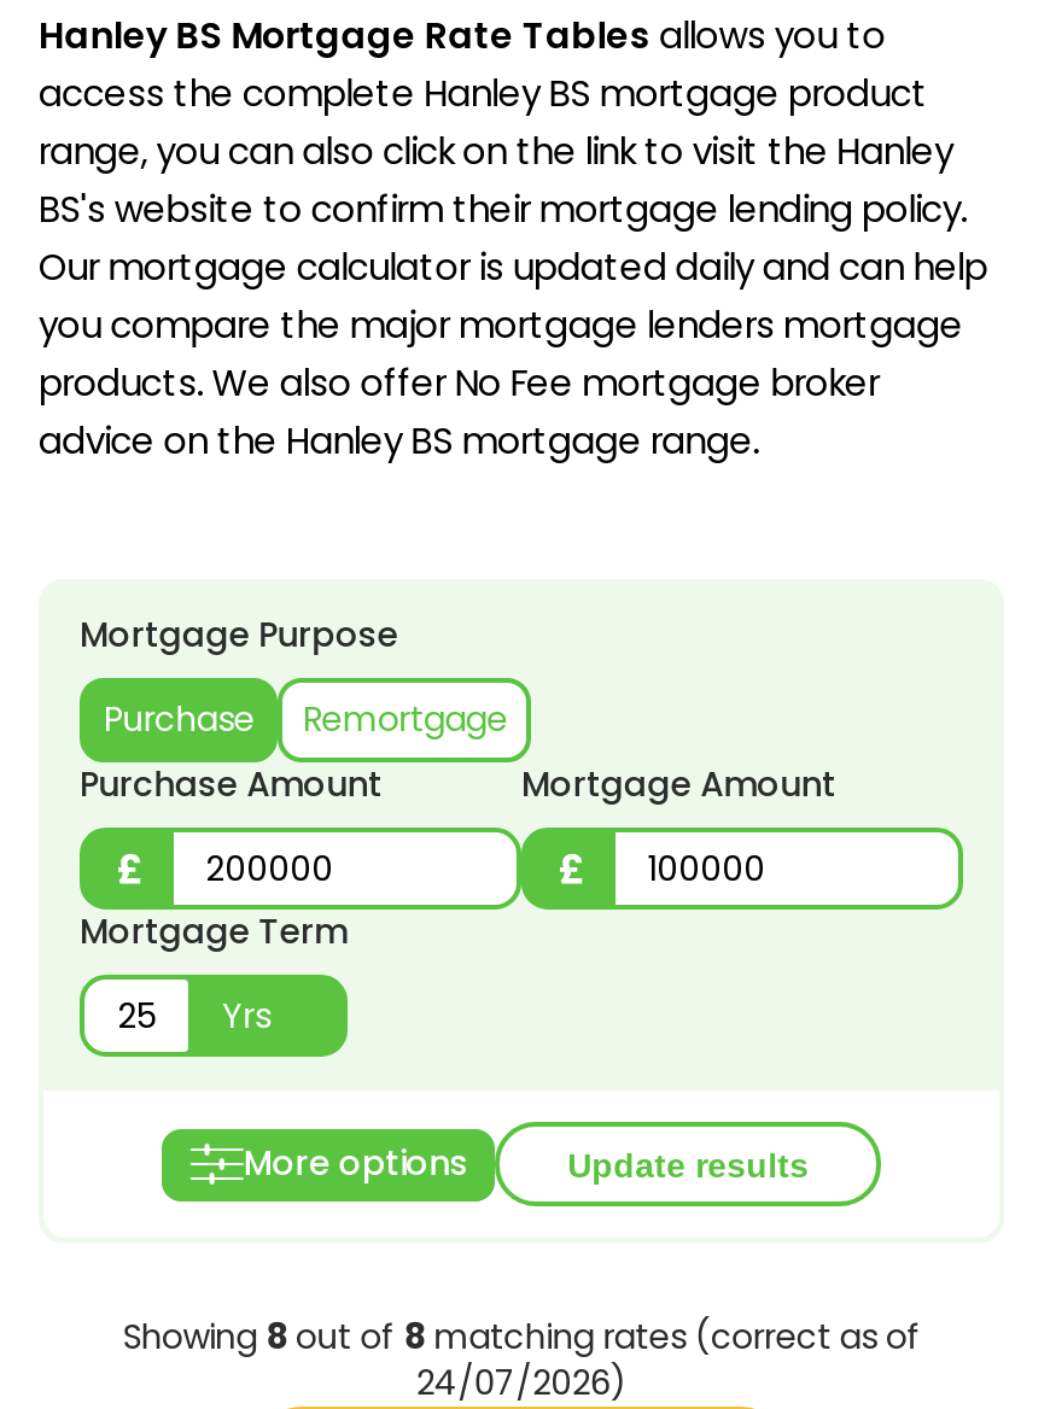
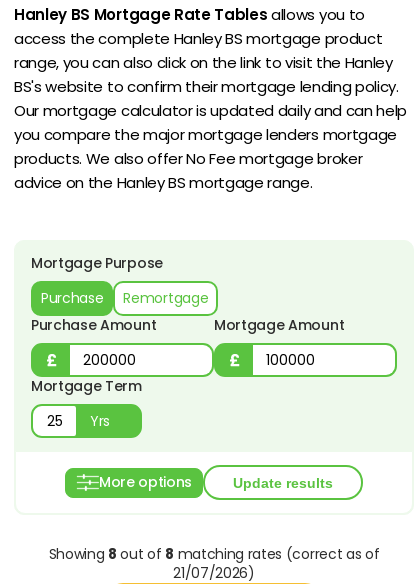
- 24/07/2026)
+ 21/07/2026)
